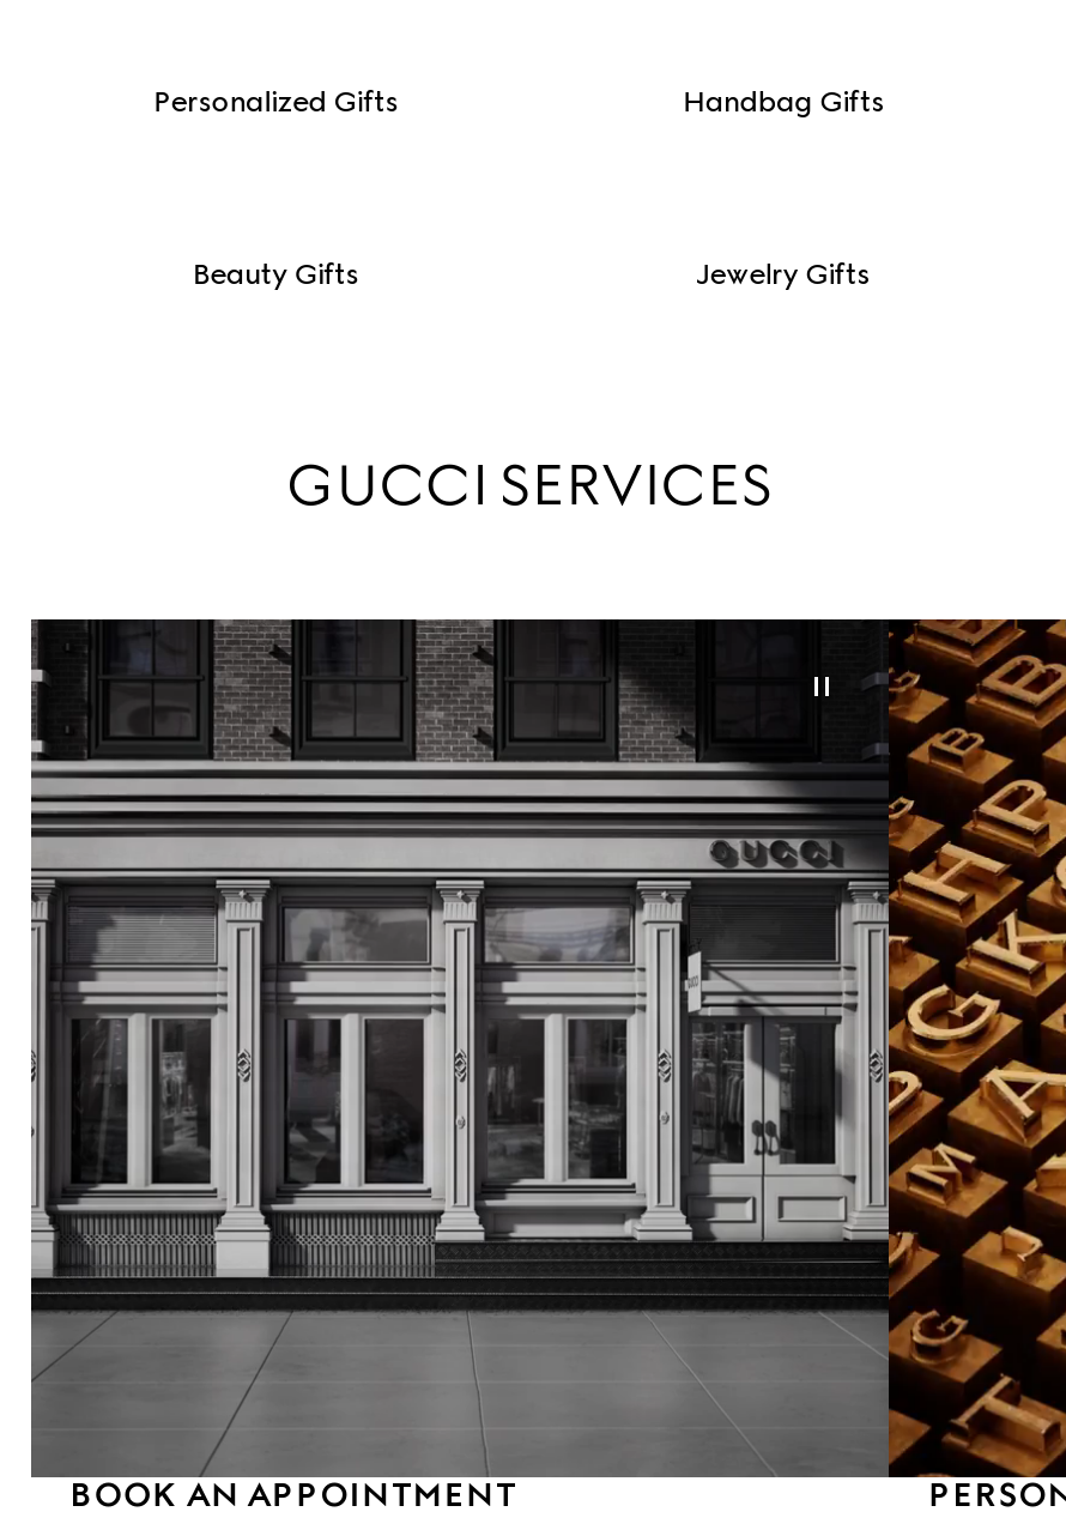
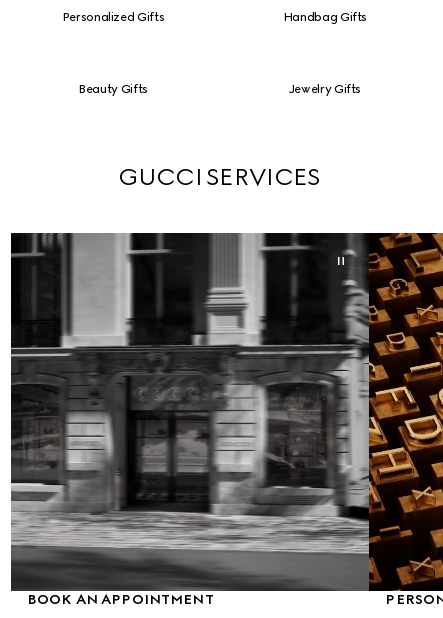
- [image]
+ [image]
